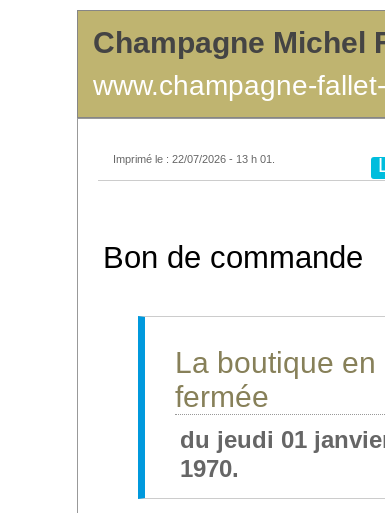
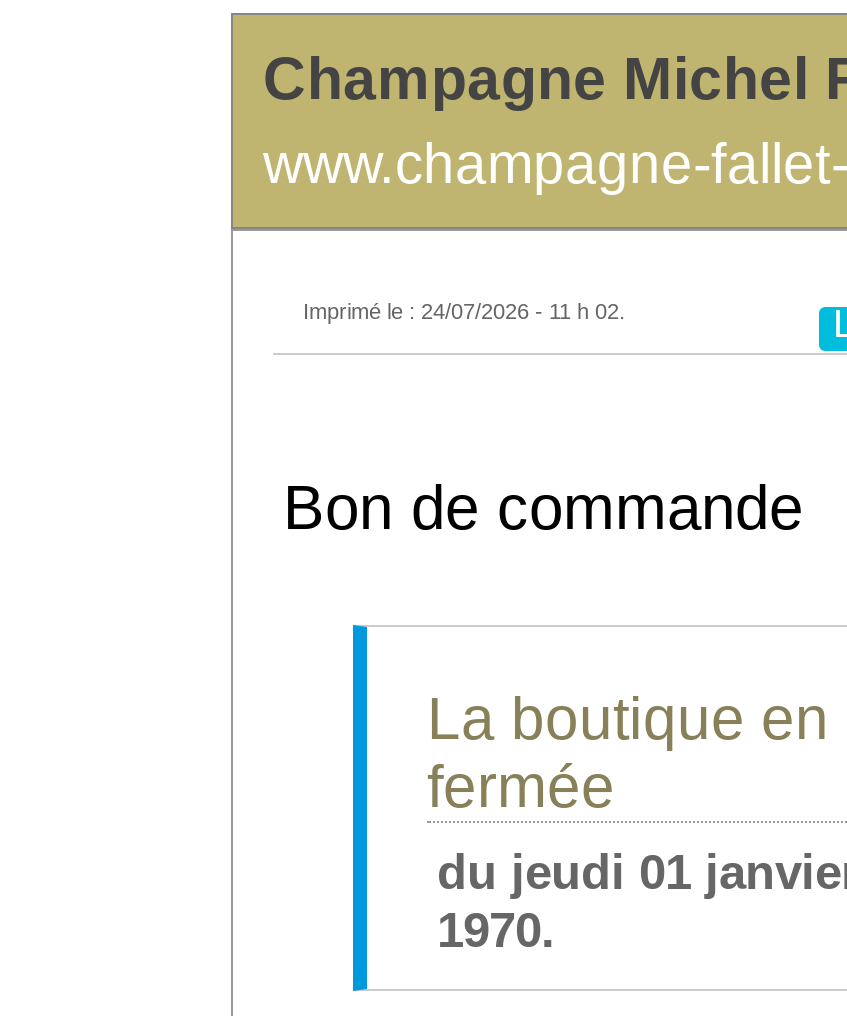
- Imprimé le : 22/07/2026 - 13 h 01.
+ Imprimé le : 24/07/2026 - 11 h 02.
